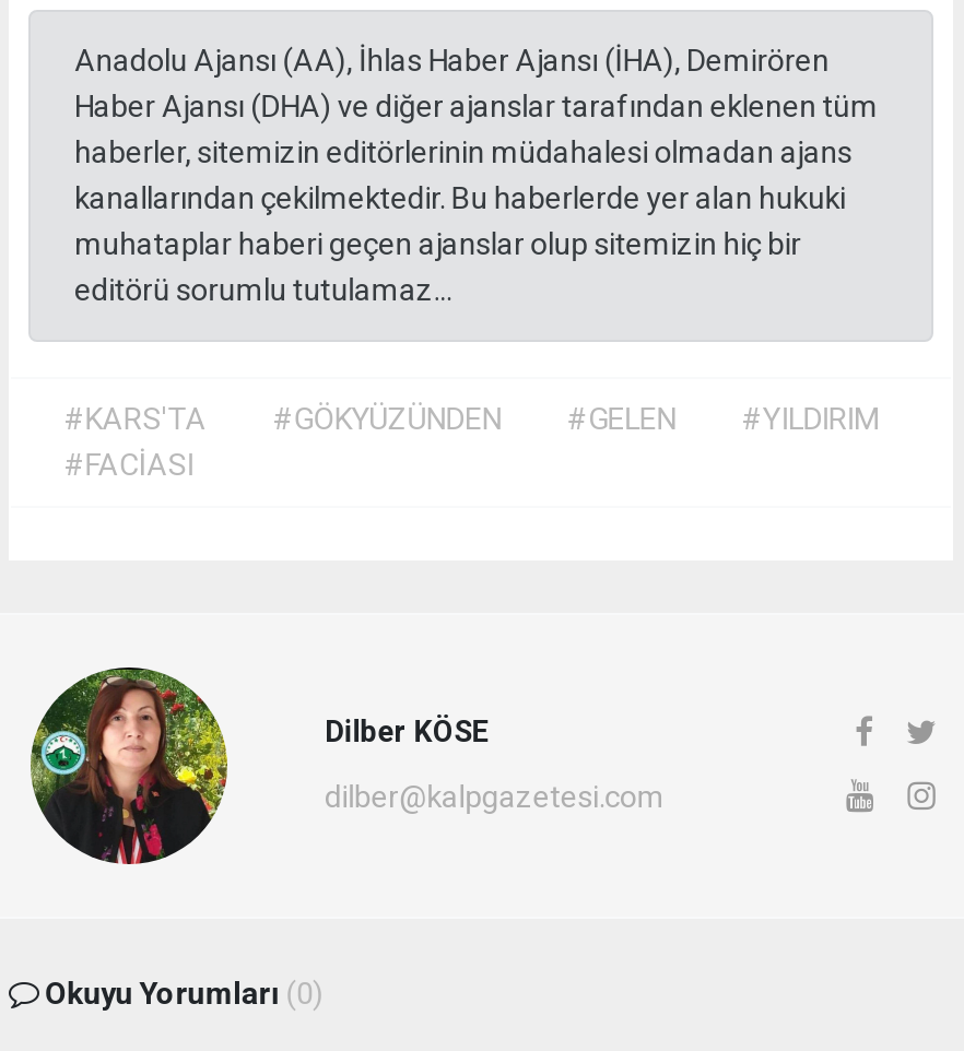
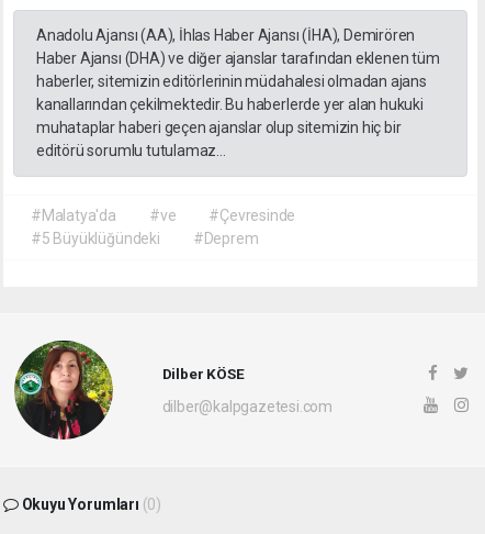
- #KARS'TA
- #GÖKYÜZÜNDEN
- #GELEN
- #YILDIRIM
- #FACİASI
+ #Malatya'da
+ #ve
+ #Çevresinde
+ #5 Büyüklüğündeki
+ #Deprem
